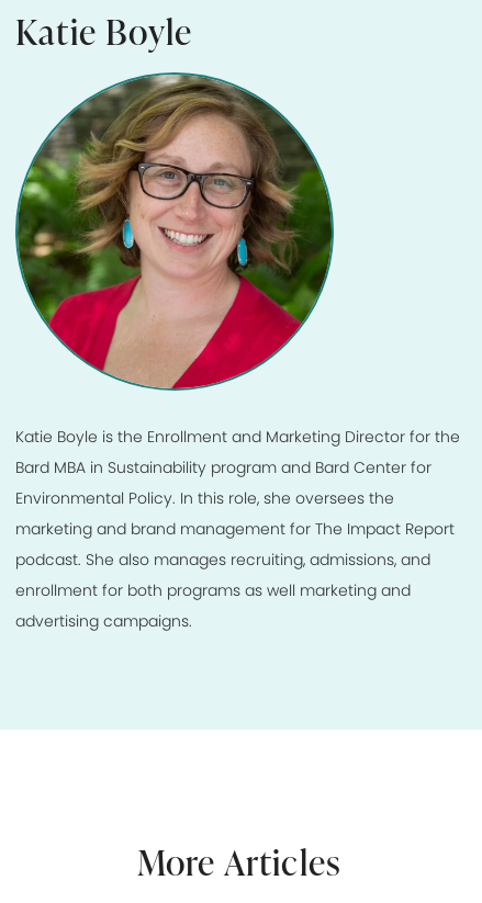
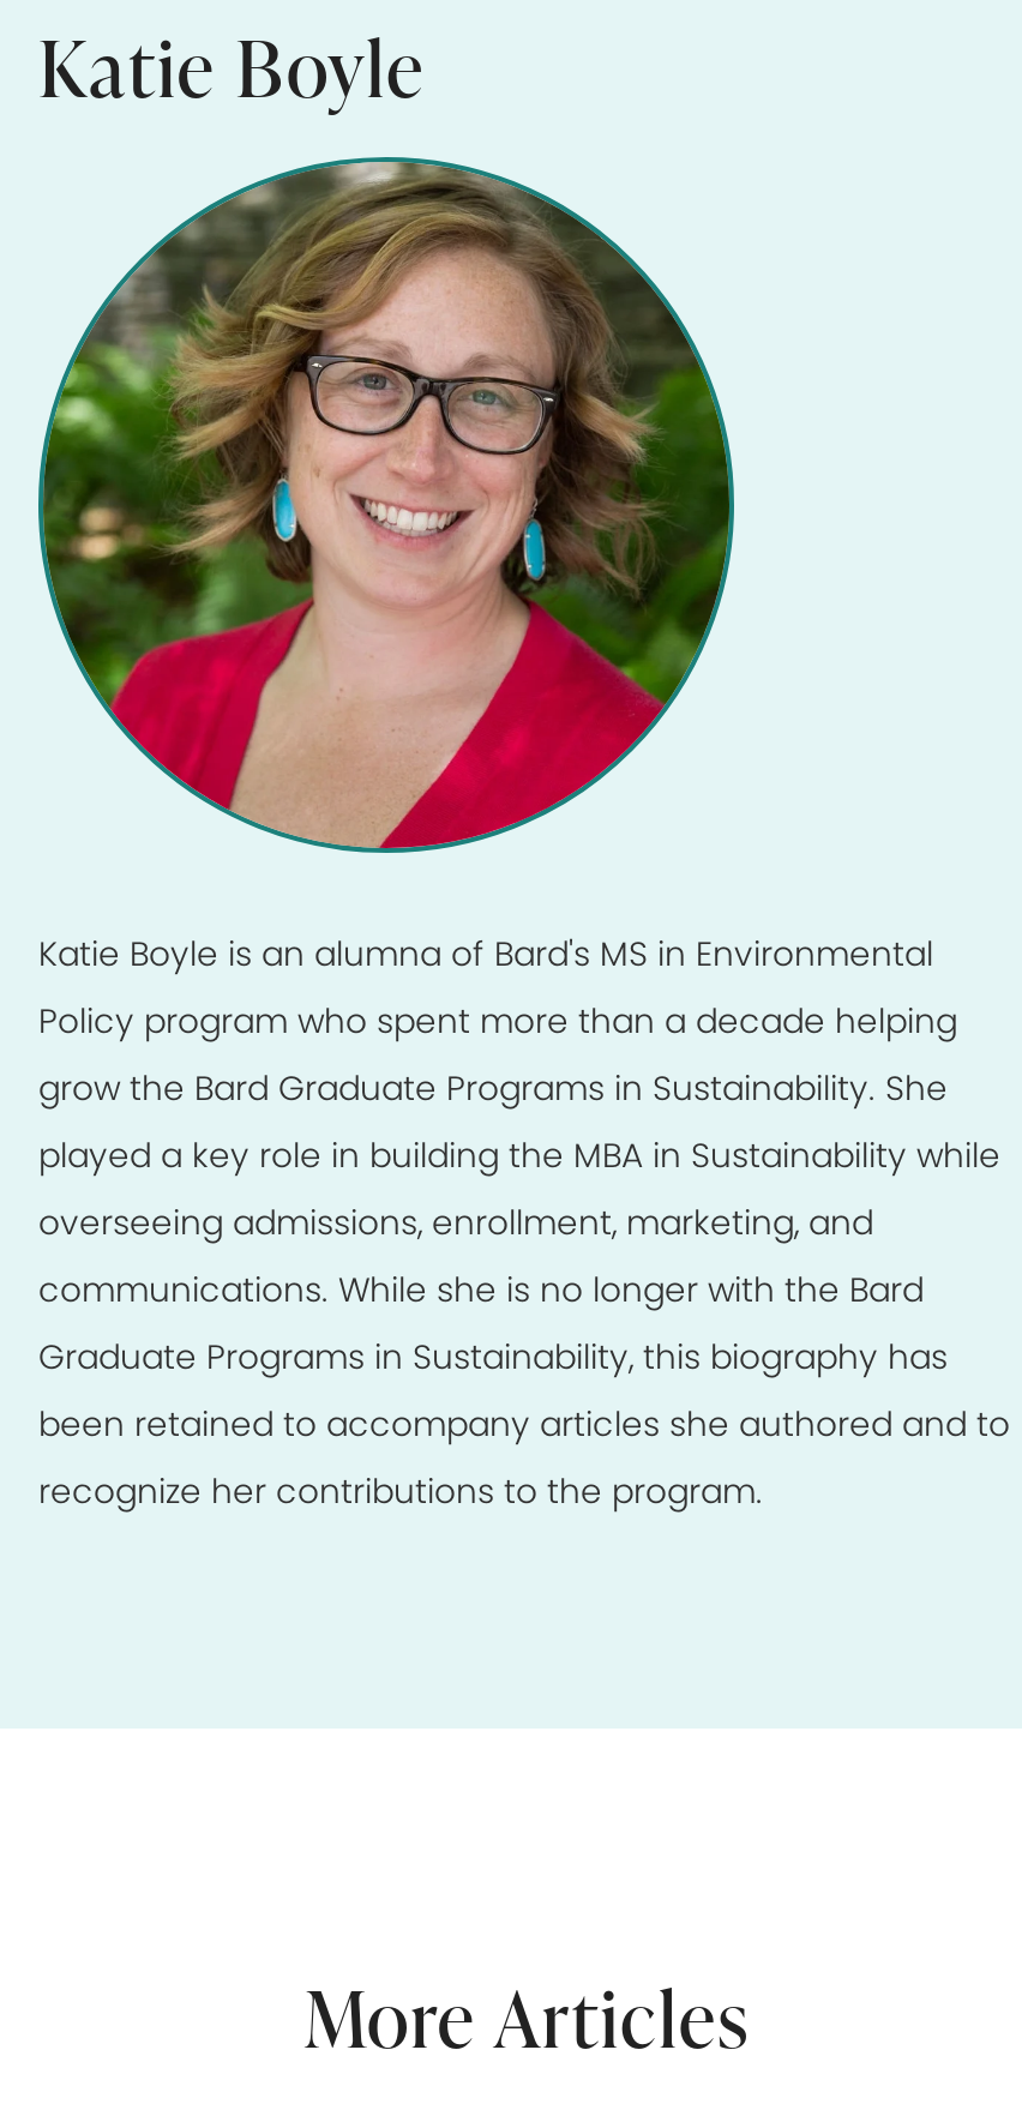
- Katie Boyle is the Enrollment and Marketing Director for the
- Bard MBA in Sustainability program and Bard Center for
- Environmental Policy. In this role, she oversees the
- marketing and brand management for The Impact Report
- podcast. She also manages recruiting, admissions, and
- enrollment for both programs as well marketing and
- advertising campaigns.
+ Katie Boyle is an alumna of Bard's MS in Environmental
+ Policy program who spent more than a decade helping
+ grow the Bard Graduate Programs in Sustainability. She
+ played a key role in building the MBA in Sustainability while
+ overseeing admissions, enrollment, marketing, and
+ communications. While she is no longer with the Bard
+ Graduate Programs in Sustainability, this biography has
+ been retained to accompany articles she authored and to
+ recognize her contributions to the program.
